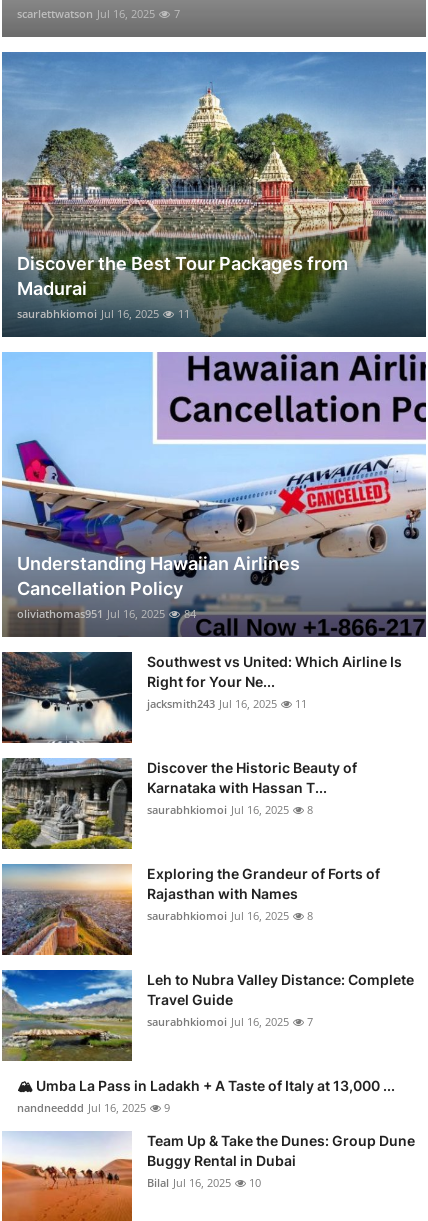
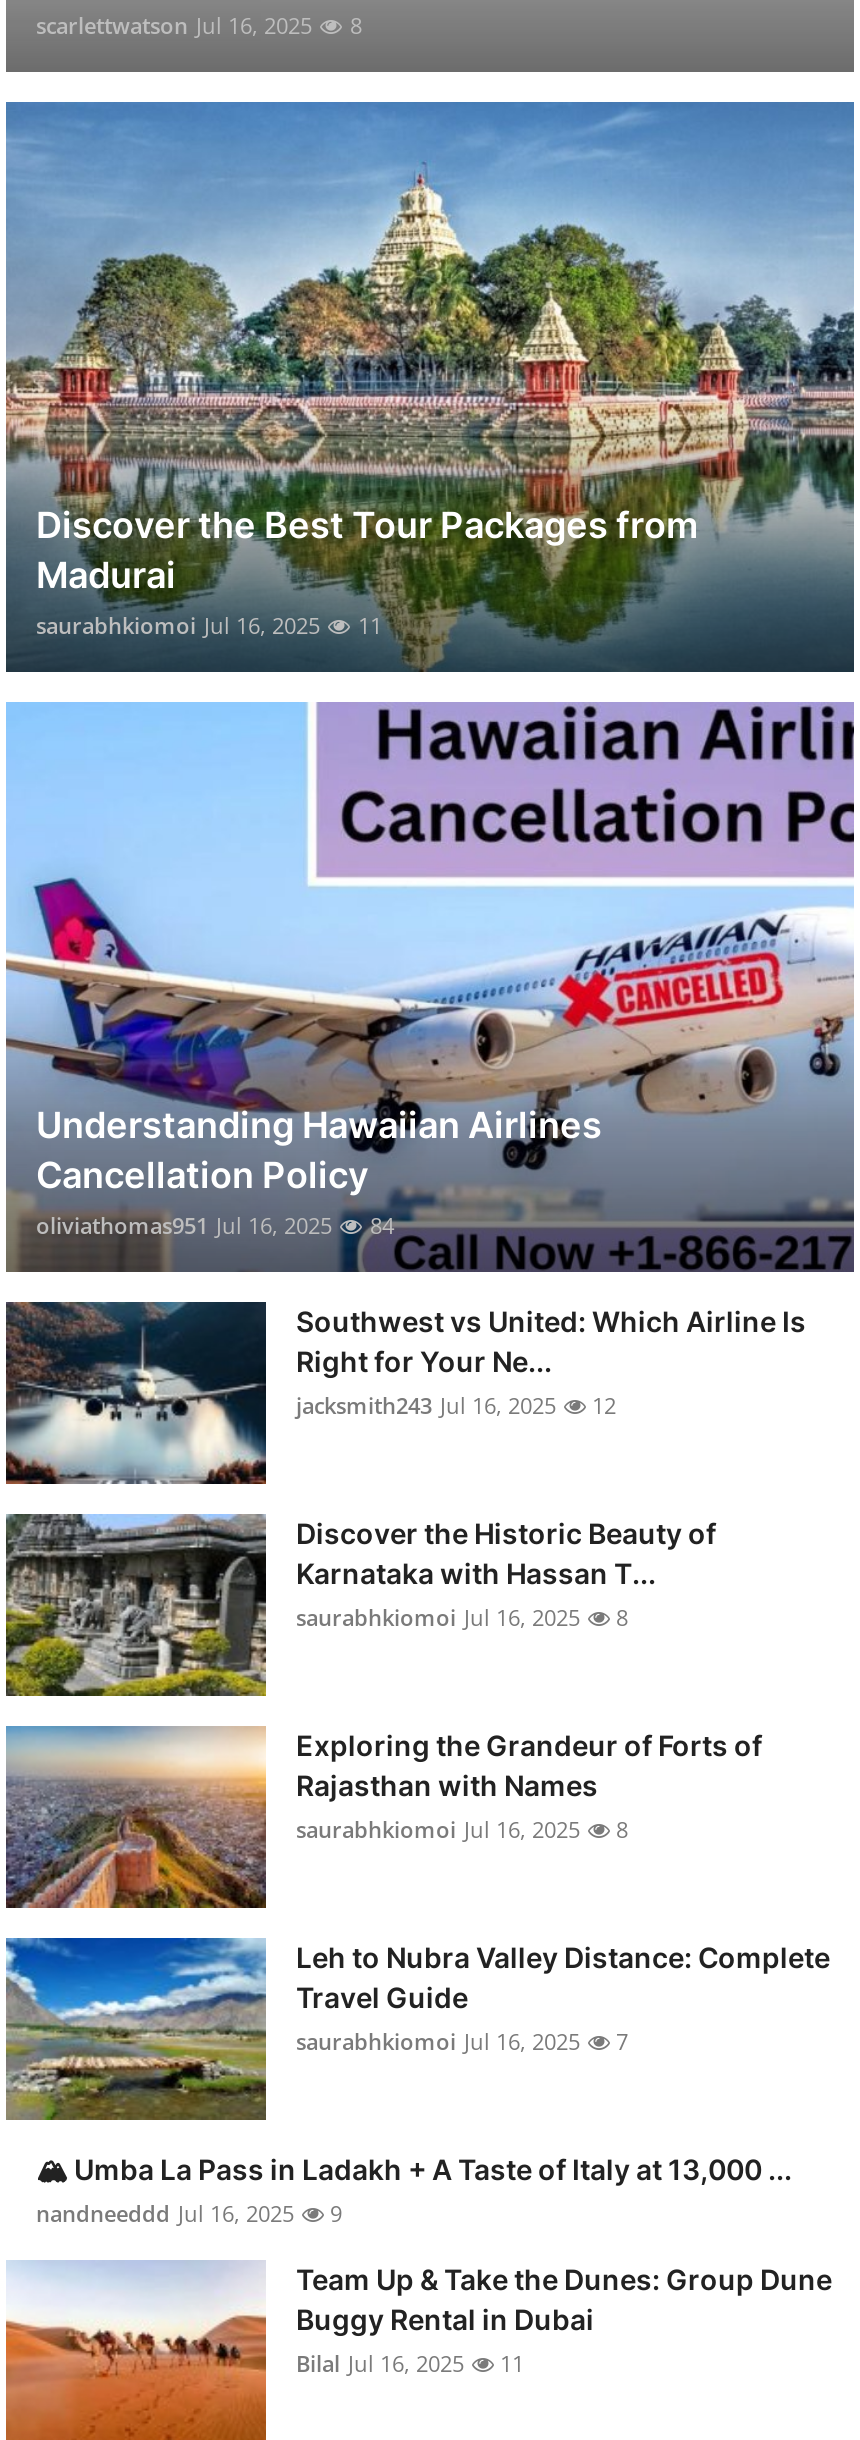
- scarlettwatson Jul 16, 2025 7
+ scarlettwatson Jul 16, 2025 8

- jacksmith243 Jul 16, 2025 11
+ jacksmith243 Jul 16, 2025 12

- Bilal Jul 16, 2025 10
+ Bilal Jul 16, 2025 11
